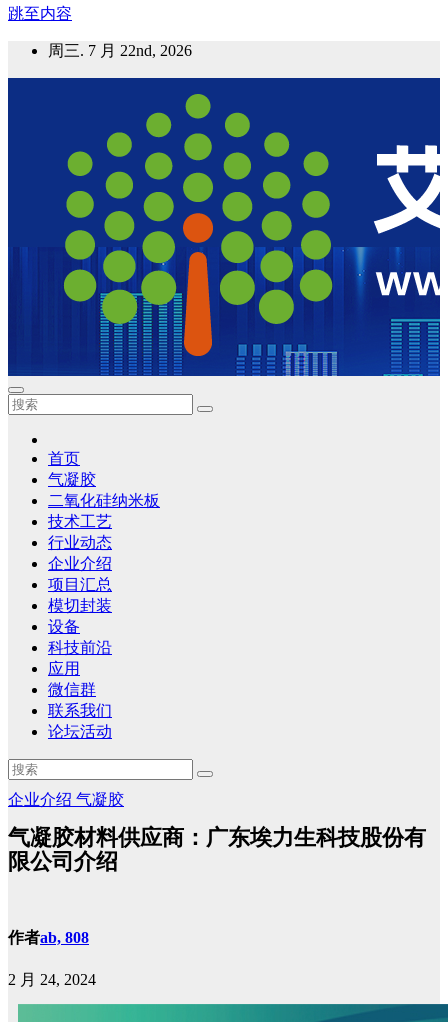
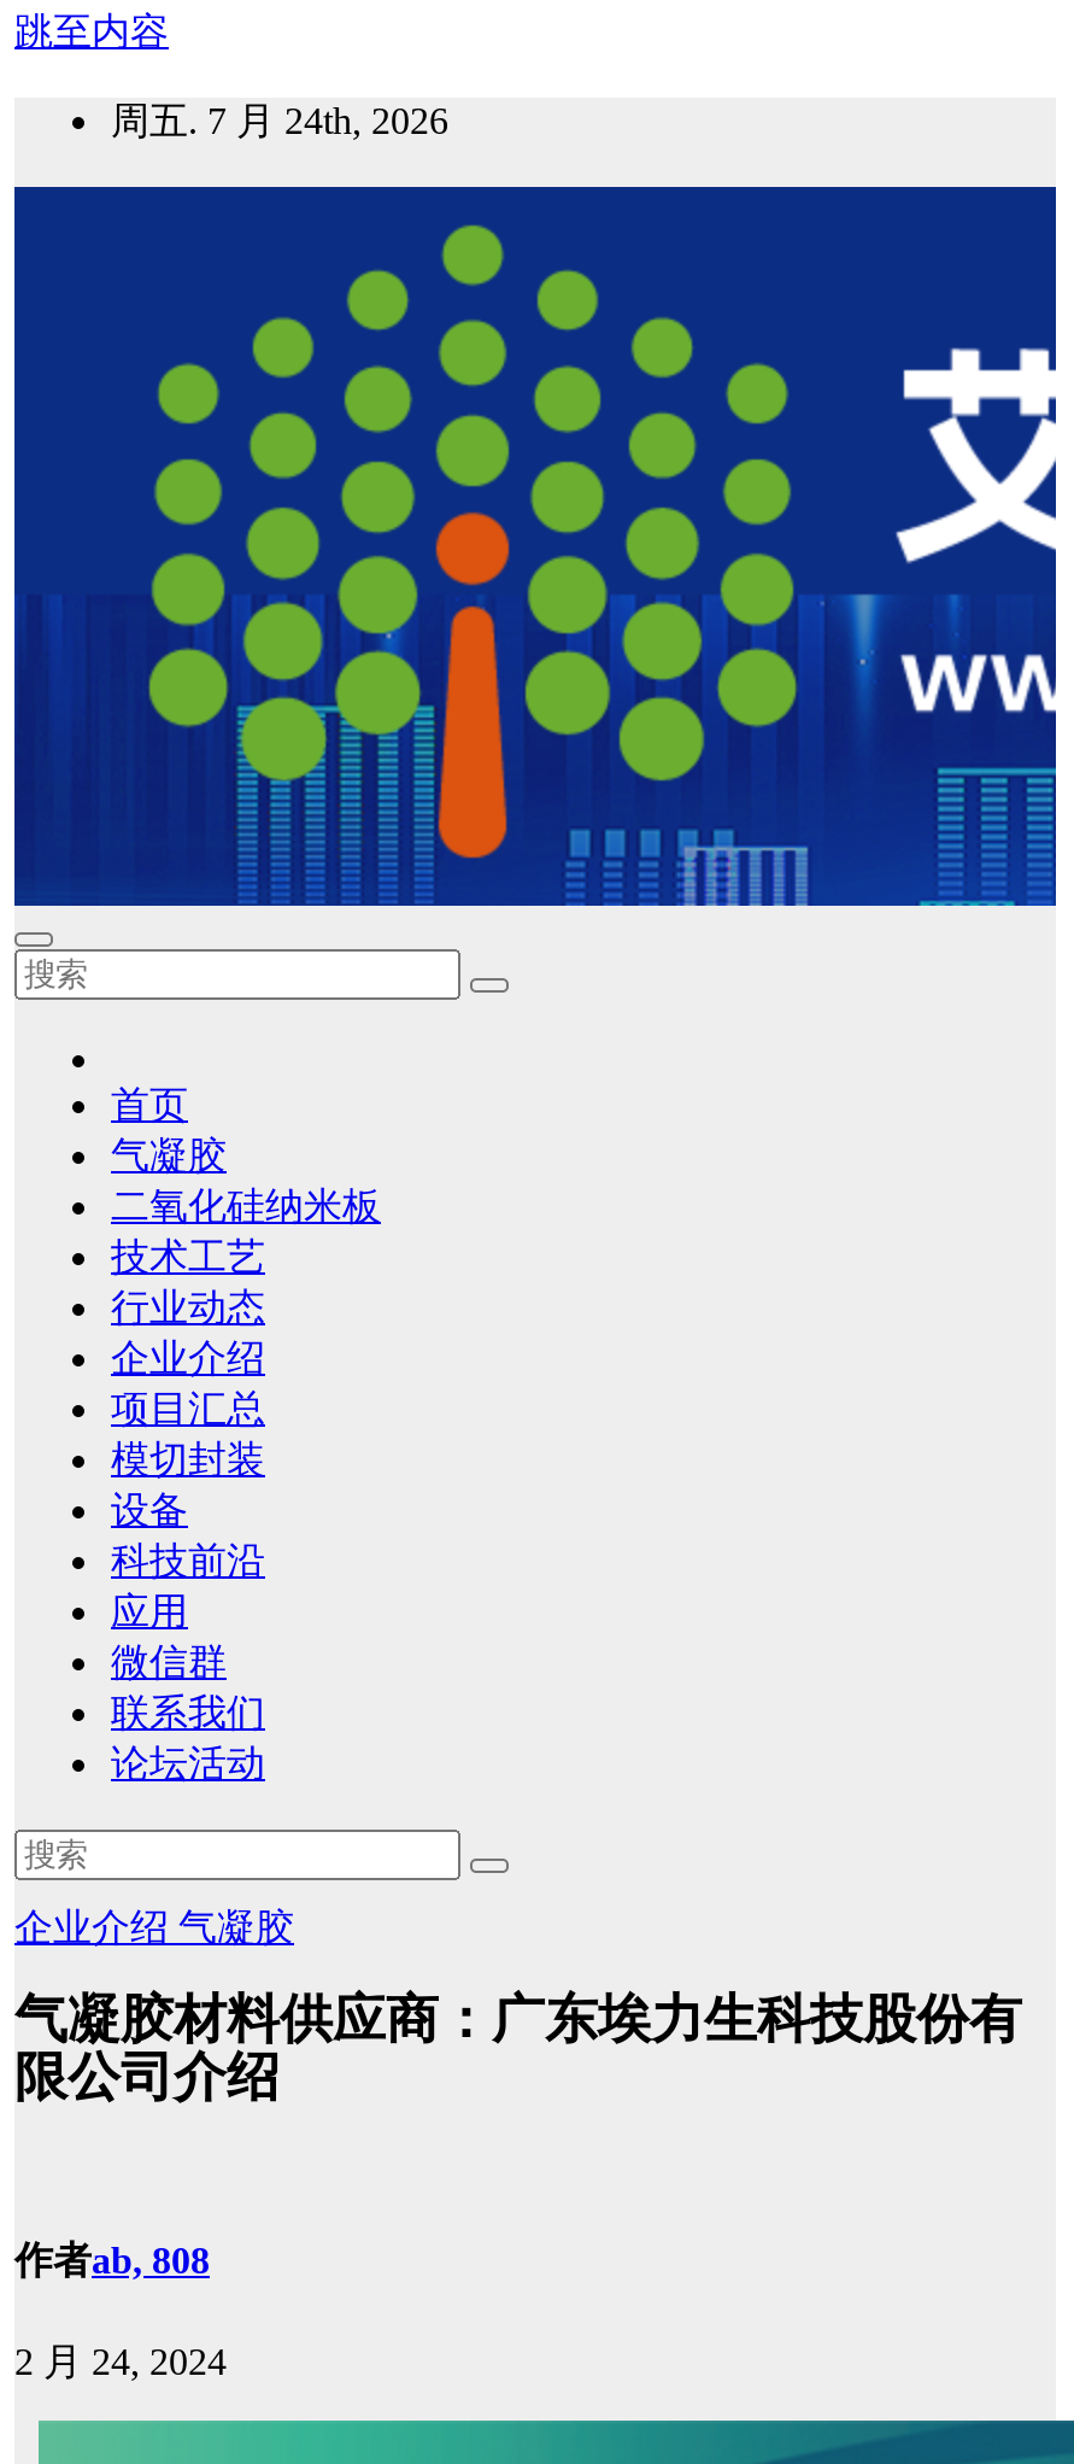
- 周三. 7 月 22nd, 2026
+ 周五. 7 月 24th, 2026
